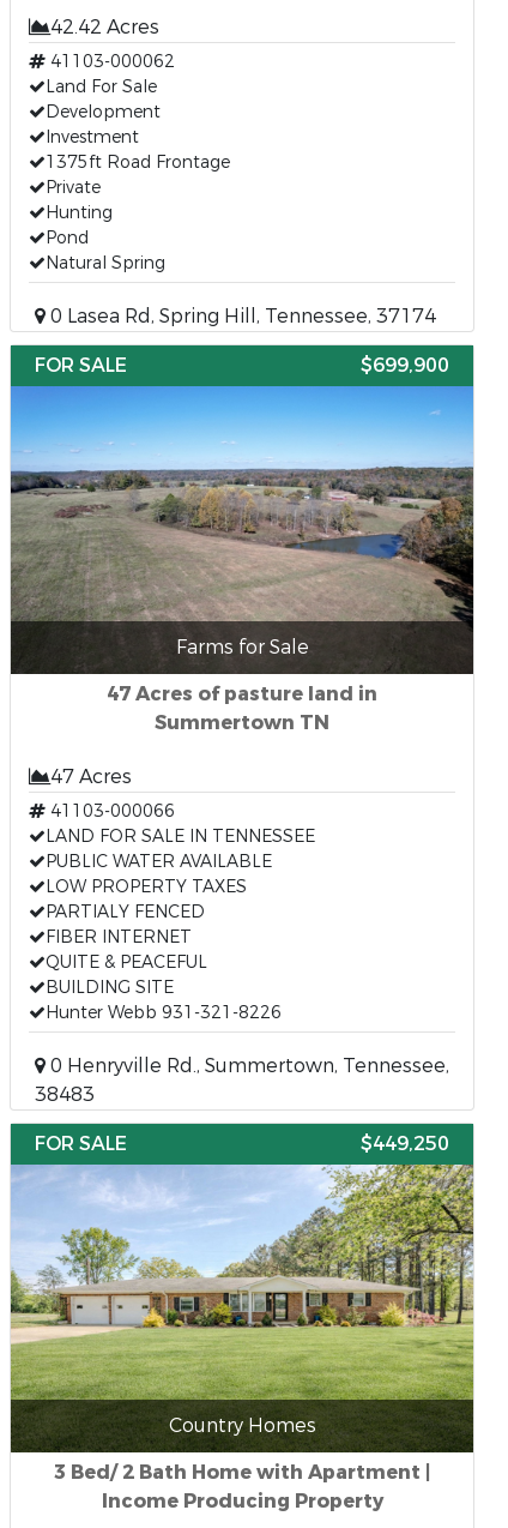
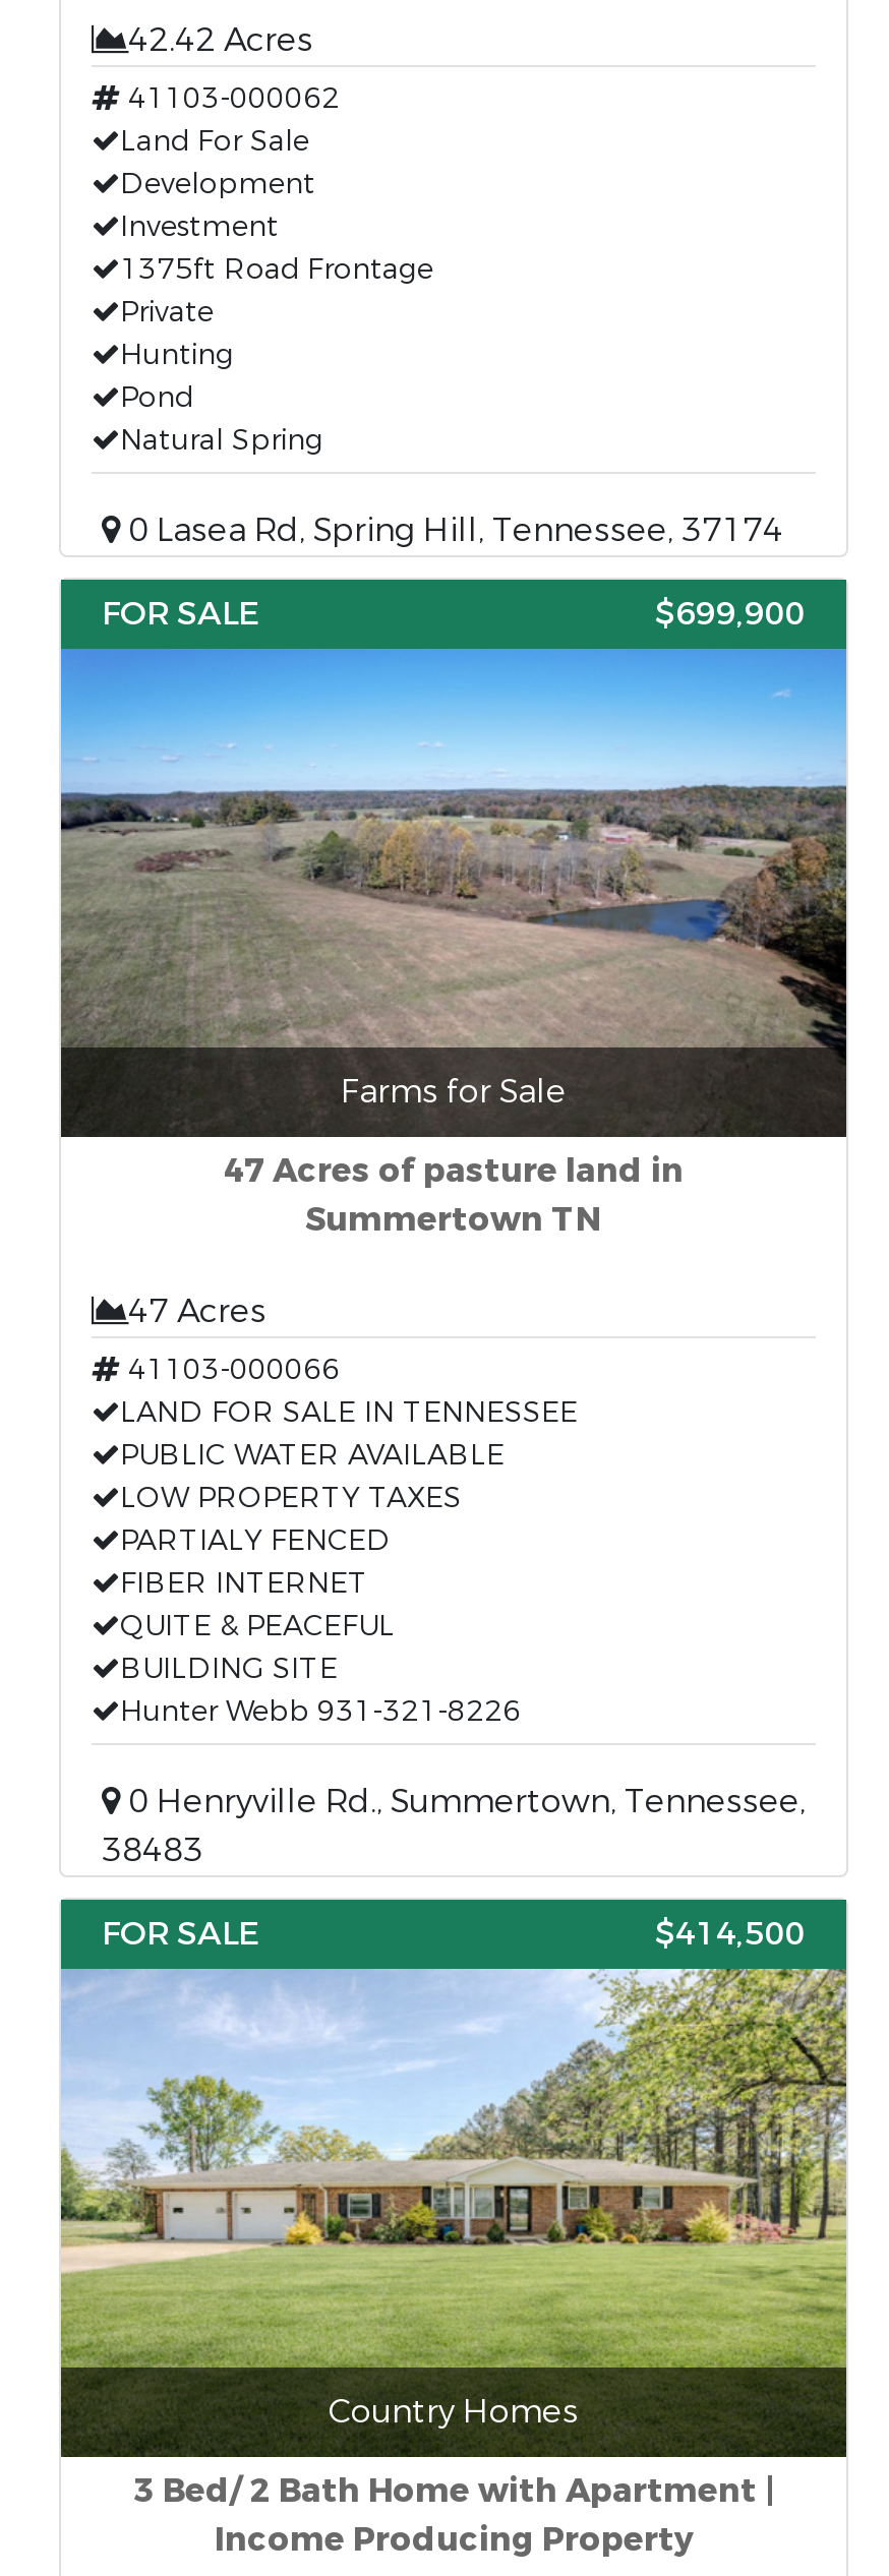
- $449,250
+ $414,500
